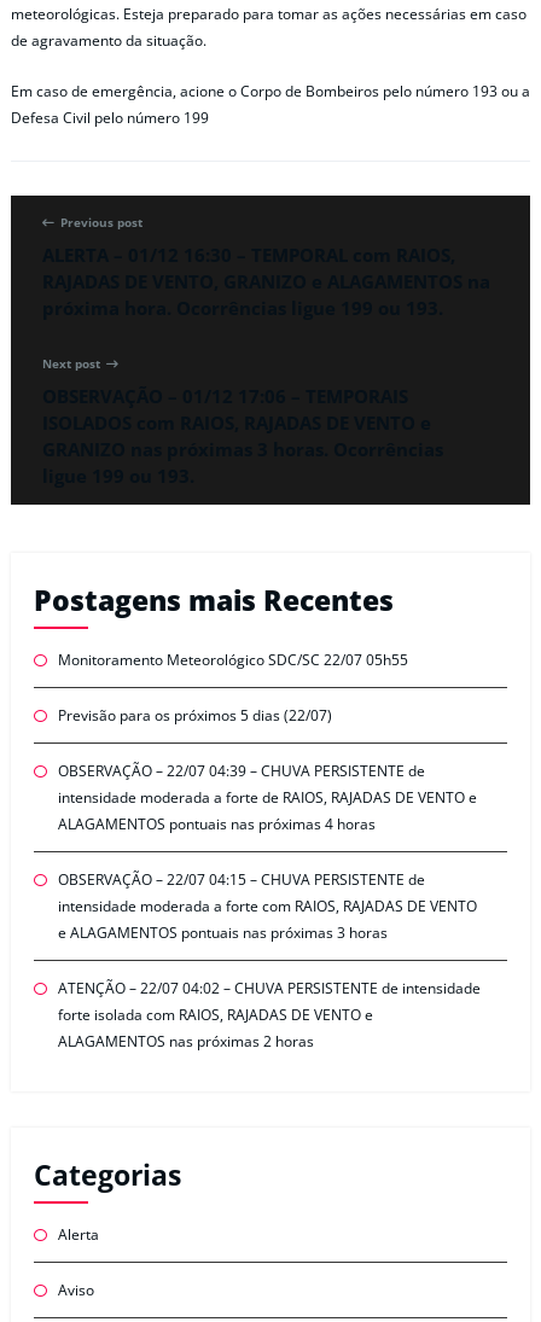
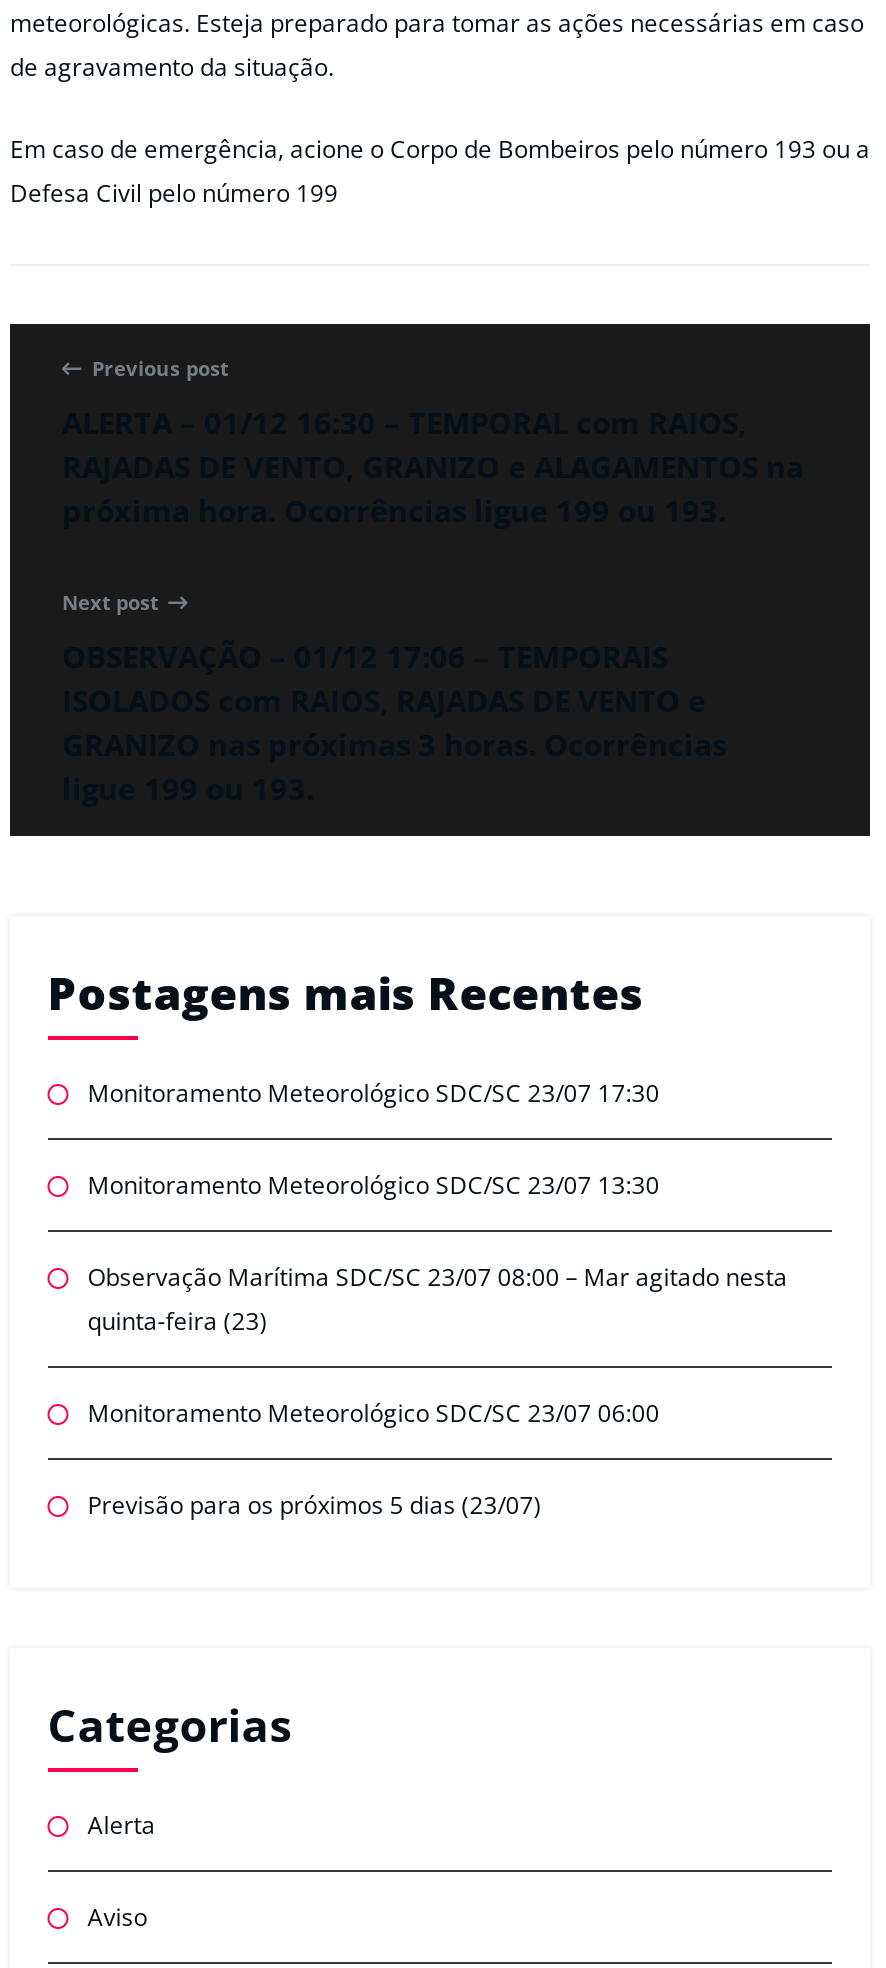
- Monitoramento Meteorológico SDC/SC 22/07 05h55
+ Monitoramento Meteorológico SDC/SC 23/07 17:30

- Previsão para os próximos 5 dias (22/07)
+ Monitoramento Meteorológico SDC/SC 23/07 13:30

- OBSERVAÇÃO – 22/07 04:39 – CHUVA PERSISTENTE de
- intensidade moderada a forte de RAIOS, RAJADAS DE VENTO e
- ALAGAMENTOS pontuais nas próximas 4 horas
+ Observação Marítima SDC/SC 23/07 08:00 – Mar agitado nesta
+ quinta-feira (23)

- OBSERVAÇÃO – 22/07 04:15 – CHUVA PERSISTENTE de
- intensidade moderada a forte com RAIOS, RAJADAS DE VENTO
- e ALAGAMENTOS pontuais nas próximas 3 horas
+ Monitoramento Meteorológico SDC/SC 23/07 06:00

- ATENÇÃO – 22/07 04:02 – CHUVA PERSISTENTE de intensidade
- forte isolada com RAIOS, RAJADAS DE VENTO e
- ALAGAMENTOS nas próximas 2 horas
+ Previsão para os próximos 5 dias (23/07)
